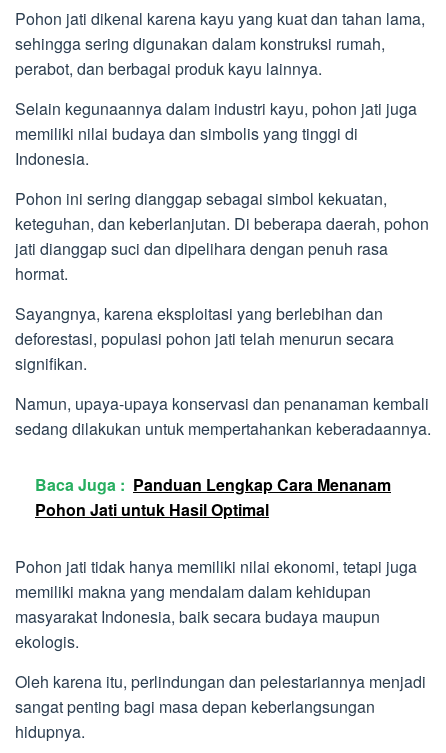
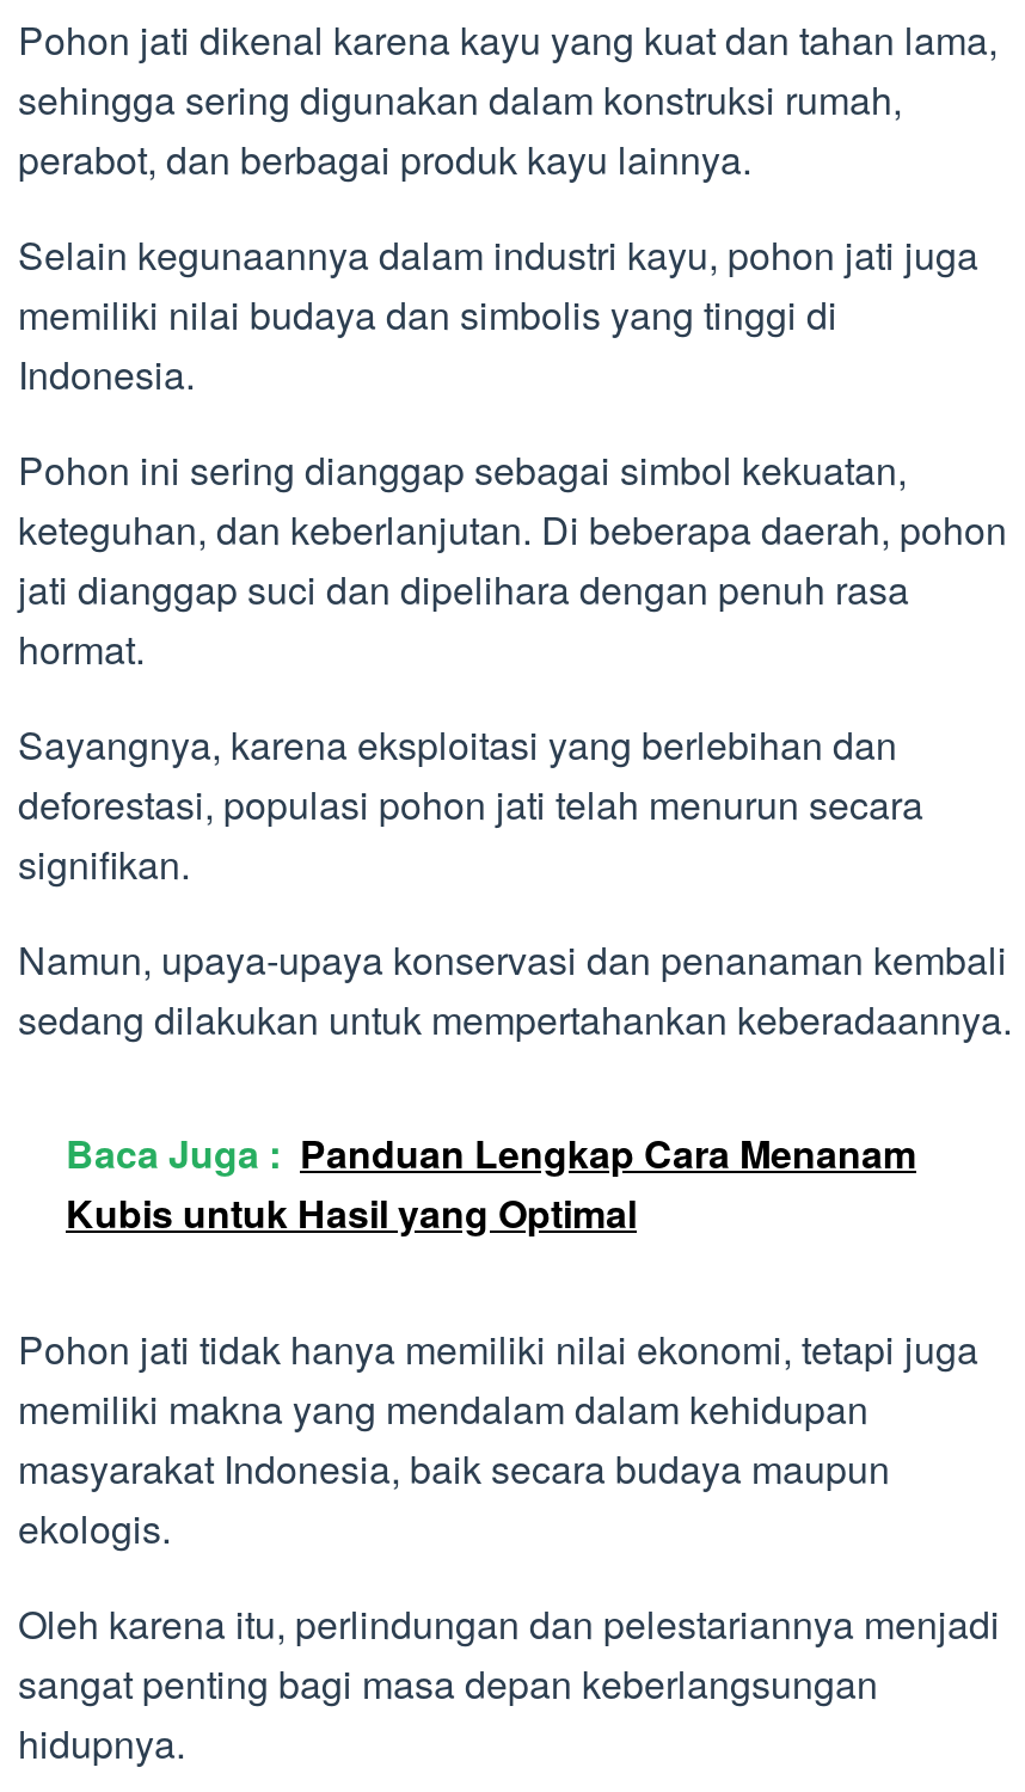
- Pohon Jati untuk Hasil Optimal
+ Kubis untuk Hasil yang Optimal
